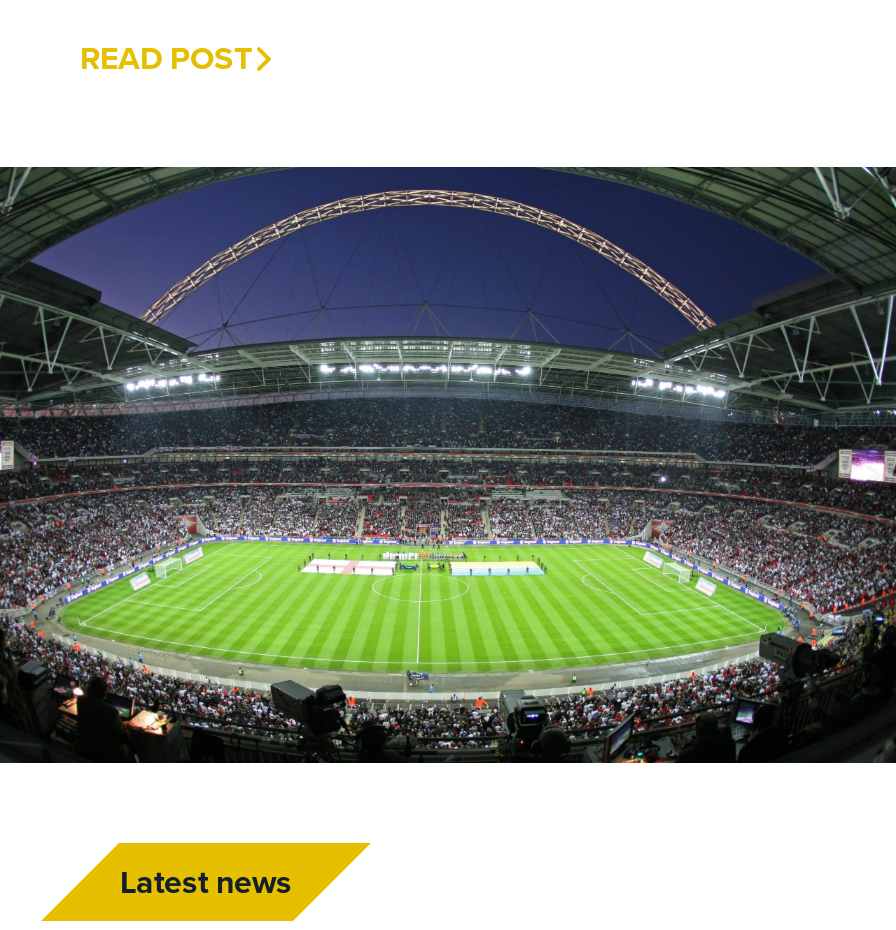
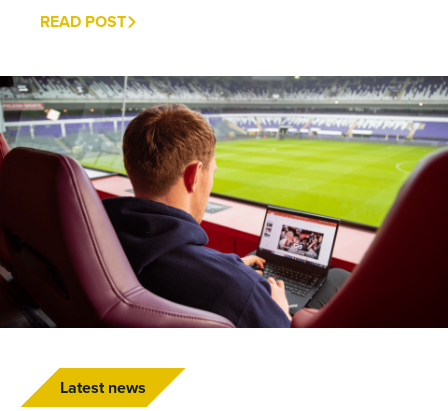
- [image]
+ [image]
